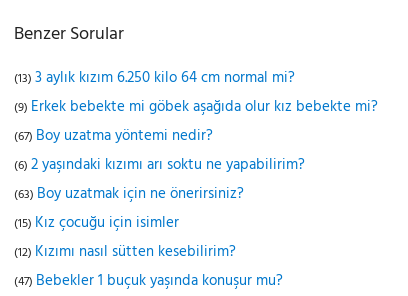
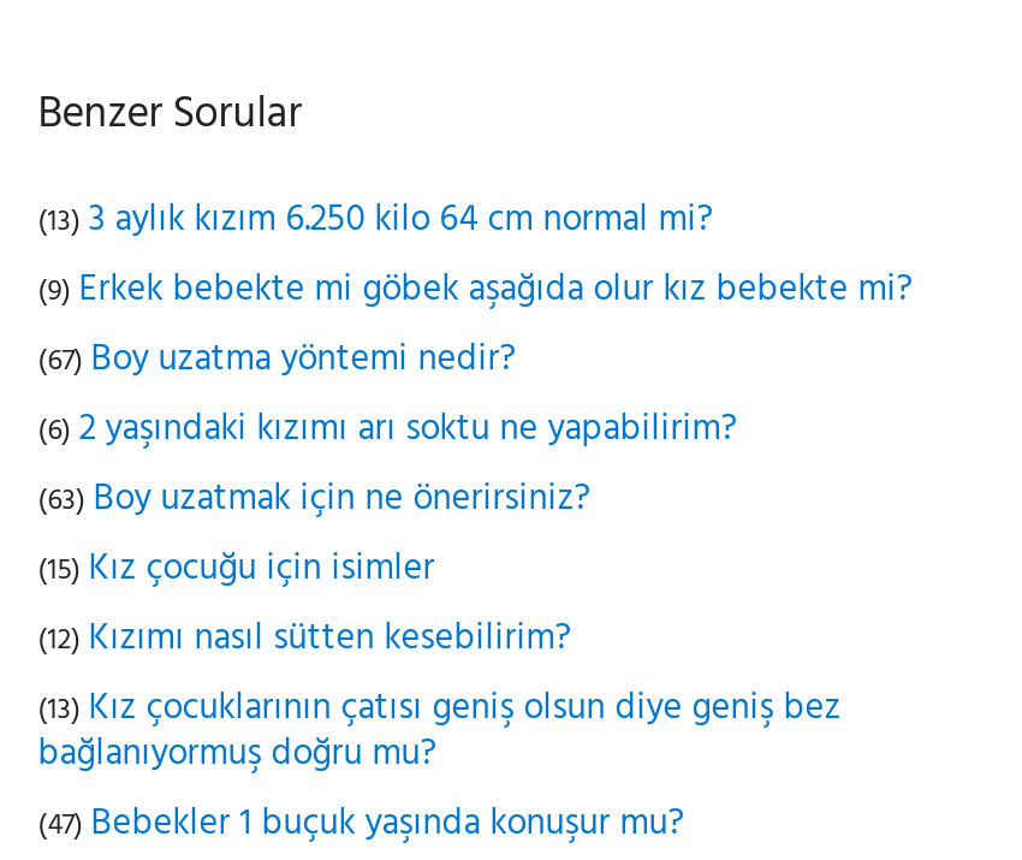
+ (13) Kız çocuklarının çatısı geniş olsun diye geniş bez
+ bağlanıyormuş doğru mu?
